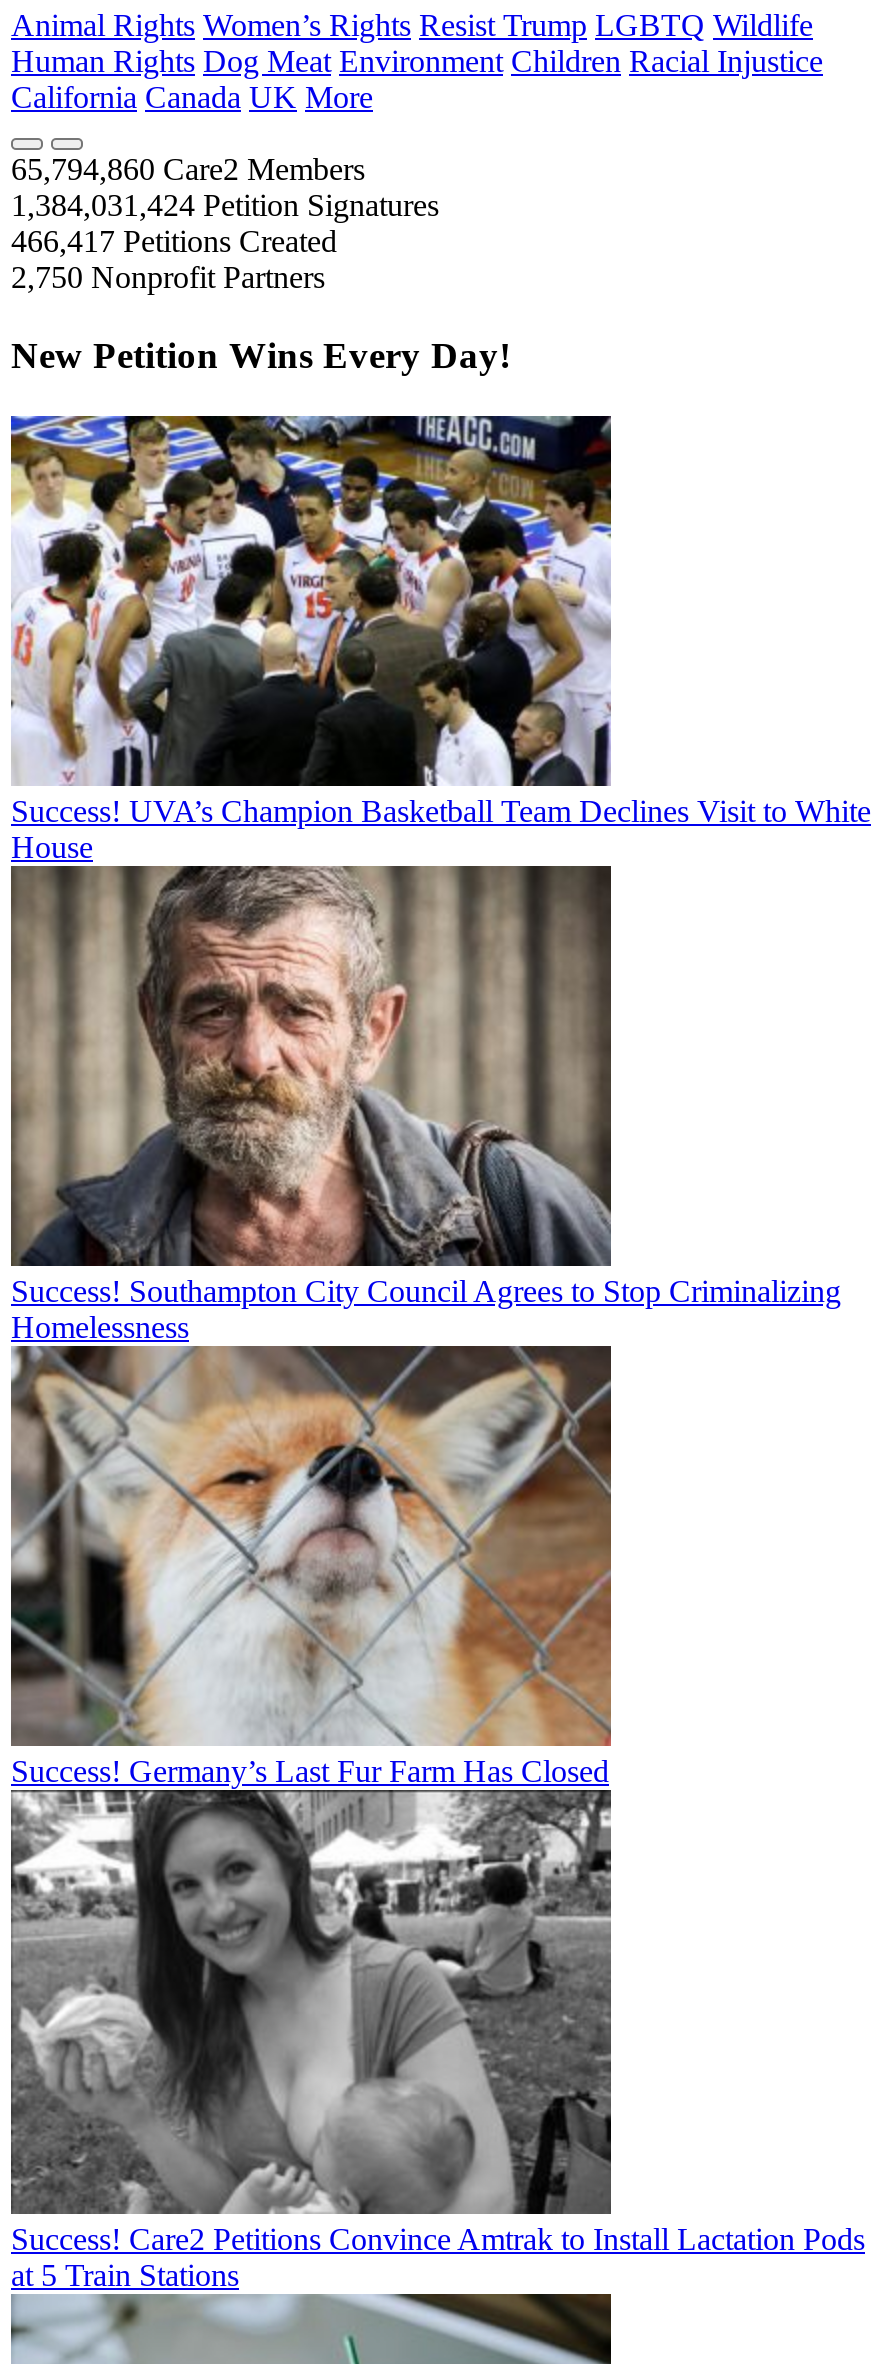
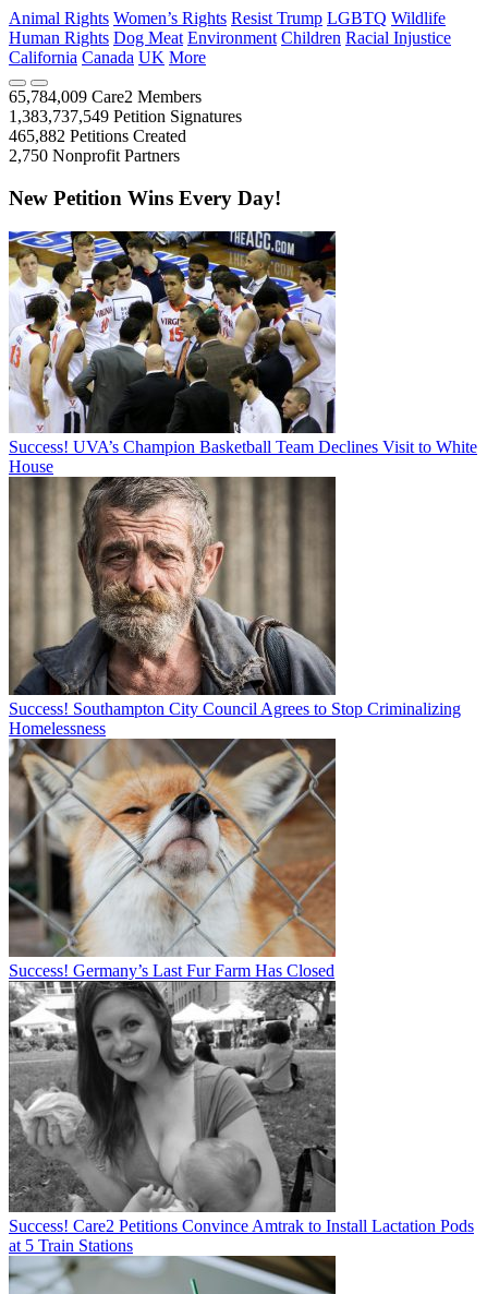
- 65,794,860 Care2 Members
+ 65,784,009 Care2 Members

- 1,384,031,424 Petition Signatures
+ 1,383,737,549 Petition Signatures

- 466,417 Petitions Created
+ 465,882 Petitions Created
